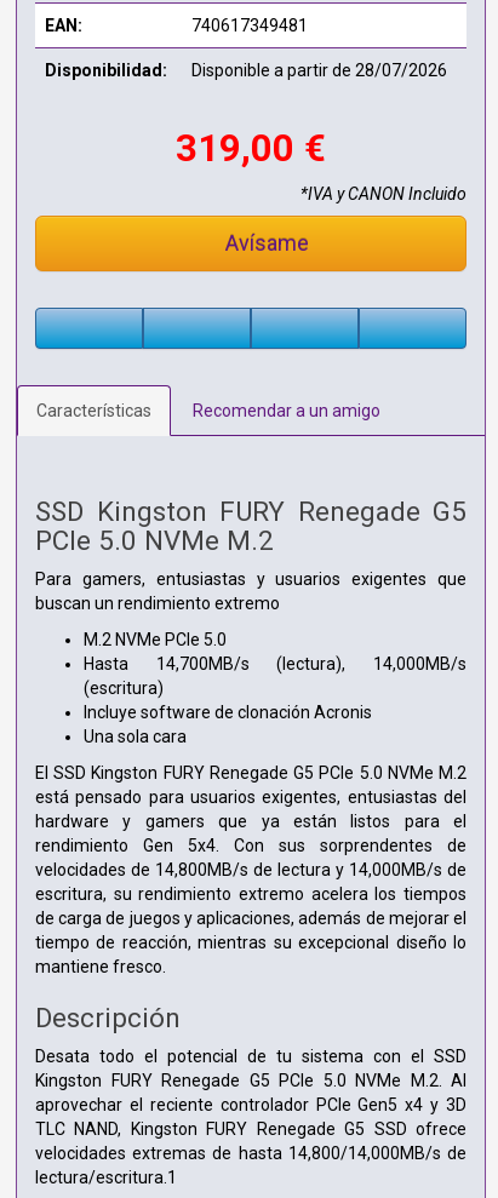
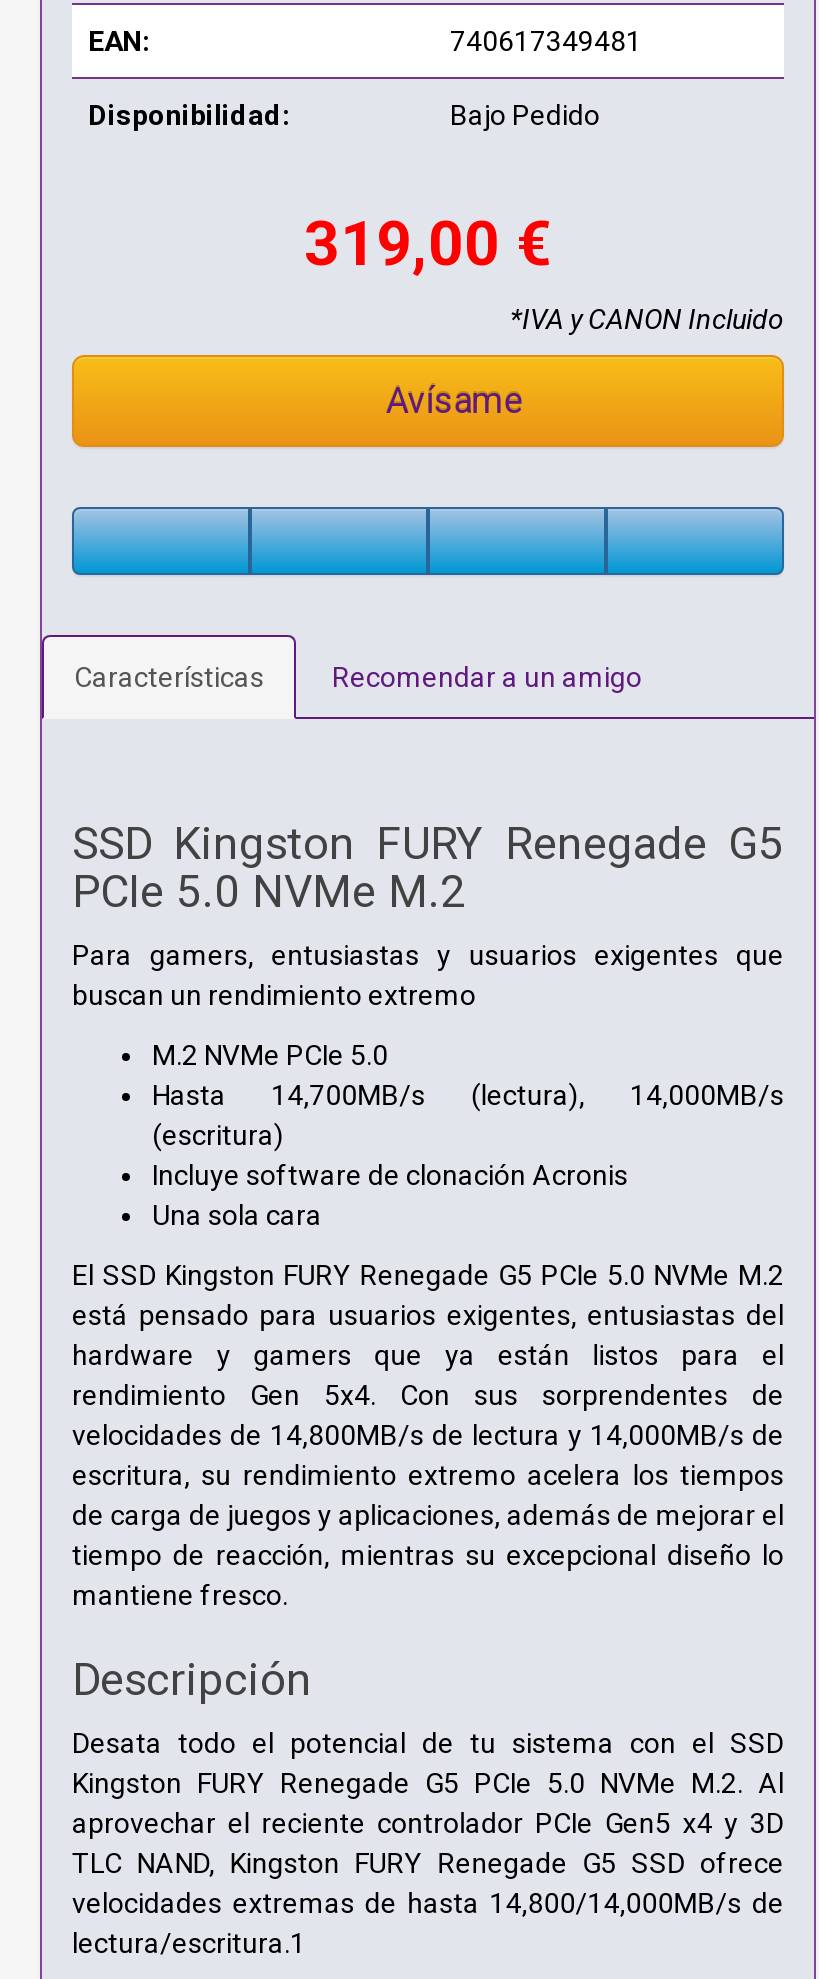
- Disponible a partir de 28/07/2026
+ Bajo Pedido
